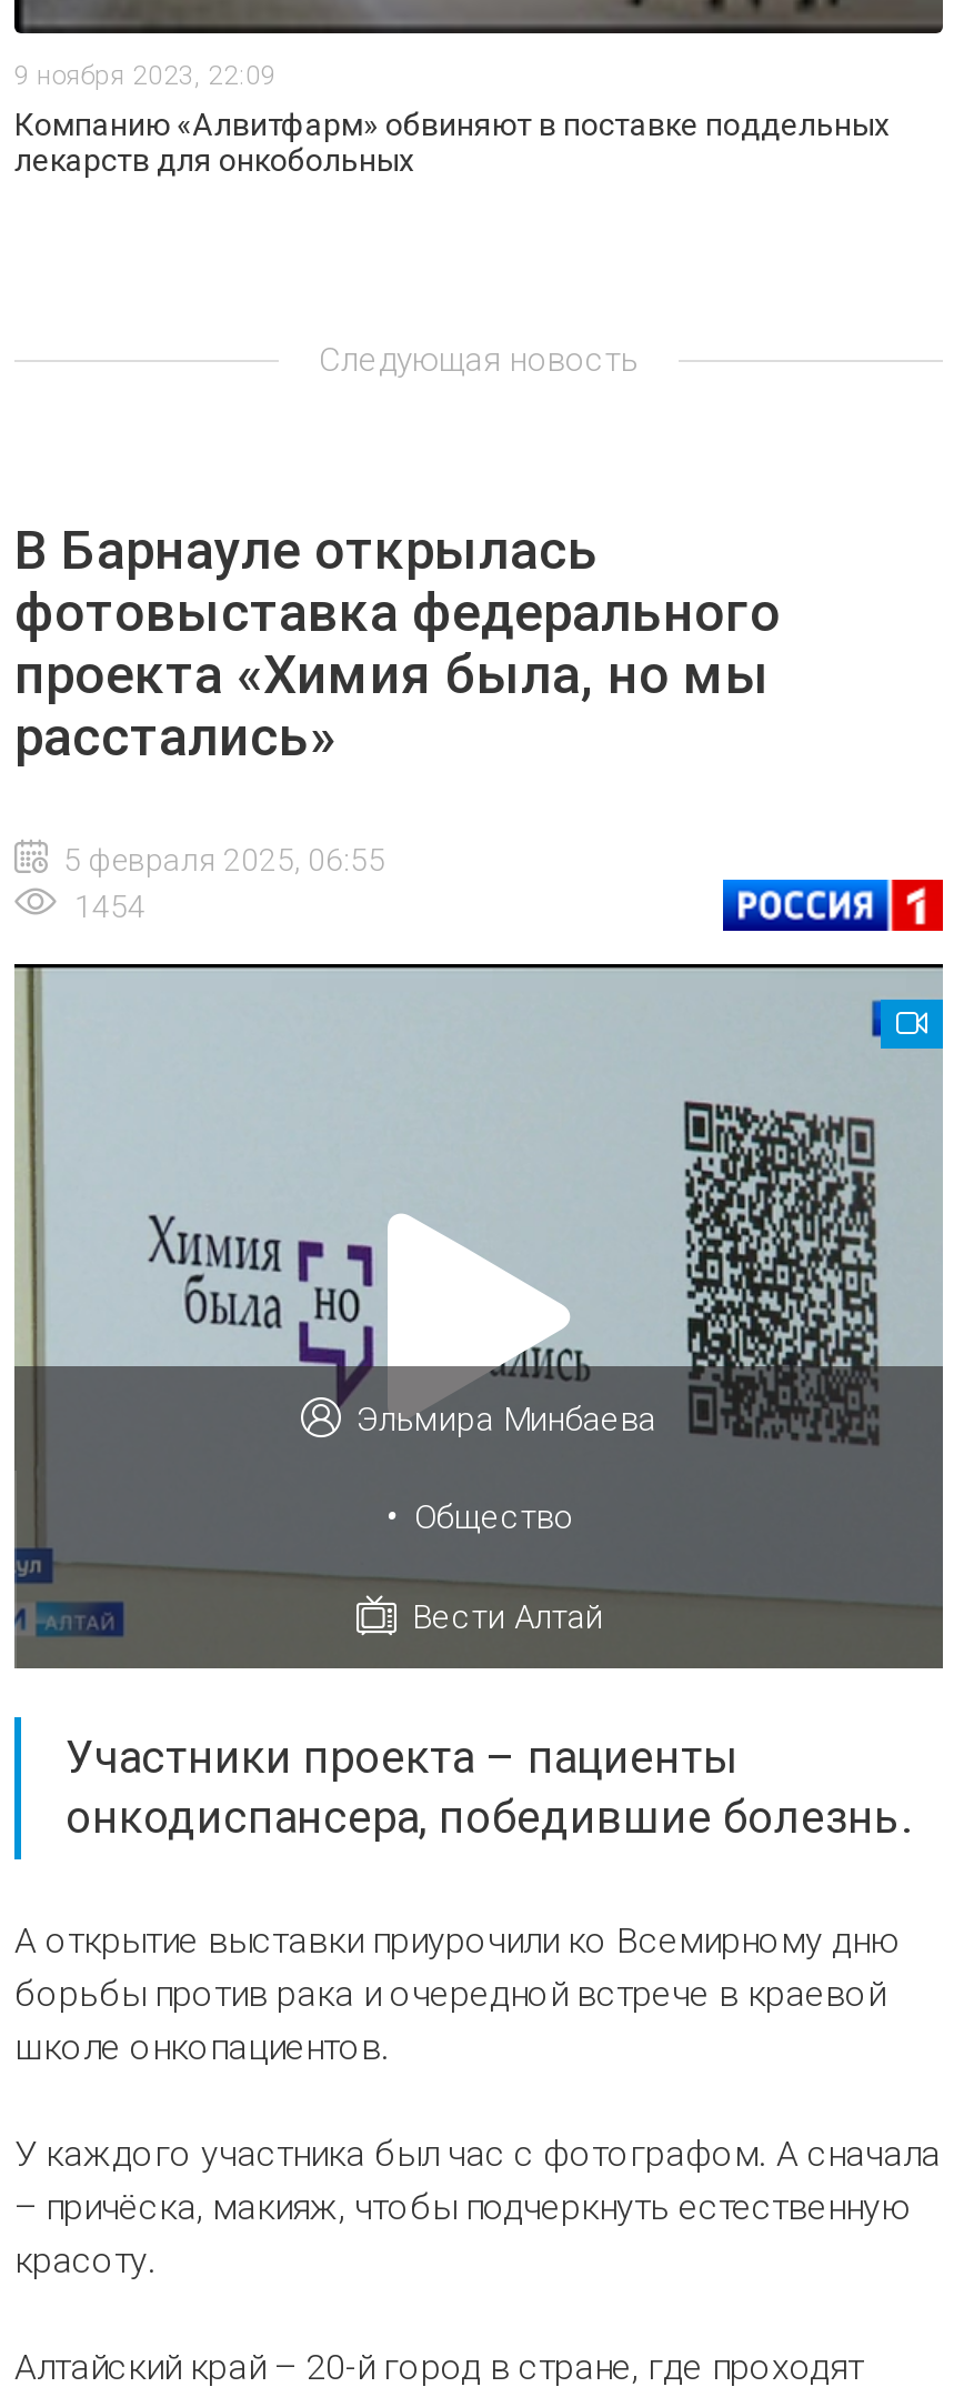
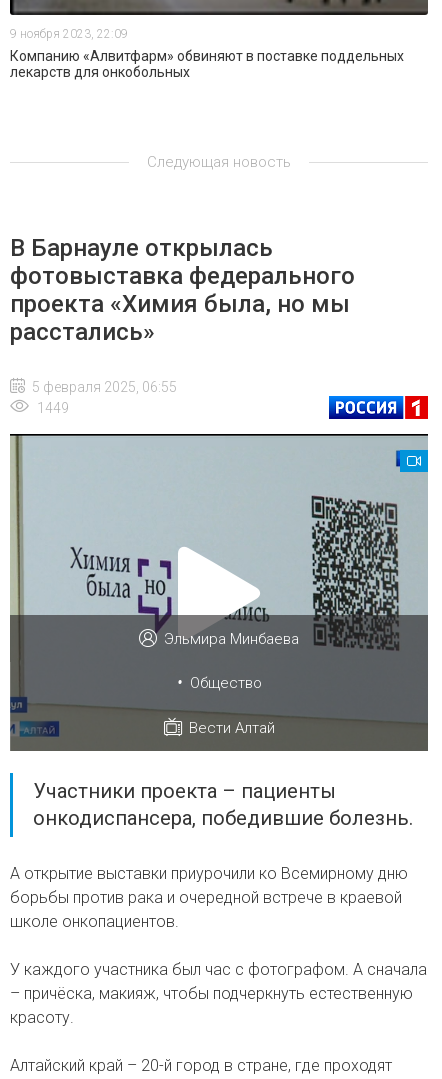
- 1454
+ 1449
